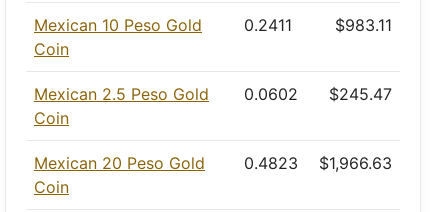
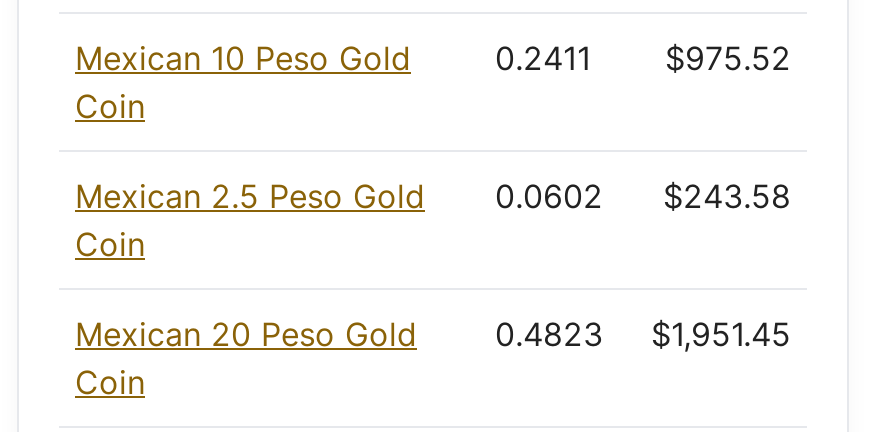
- $983.11
+ $975.52

- Mexican 2.5 Peso Gold 0.0602 $245.47
+ Mexican 2.5 Peso Gold 0.0602 $243.58

- Mexican 20 Peso Gold 0.4823 $1,966.63
+ Mexican 20 Peso Gold 0.4823 $1,951.45
